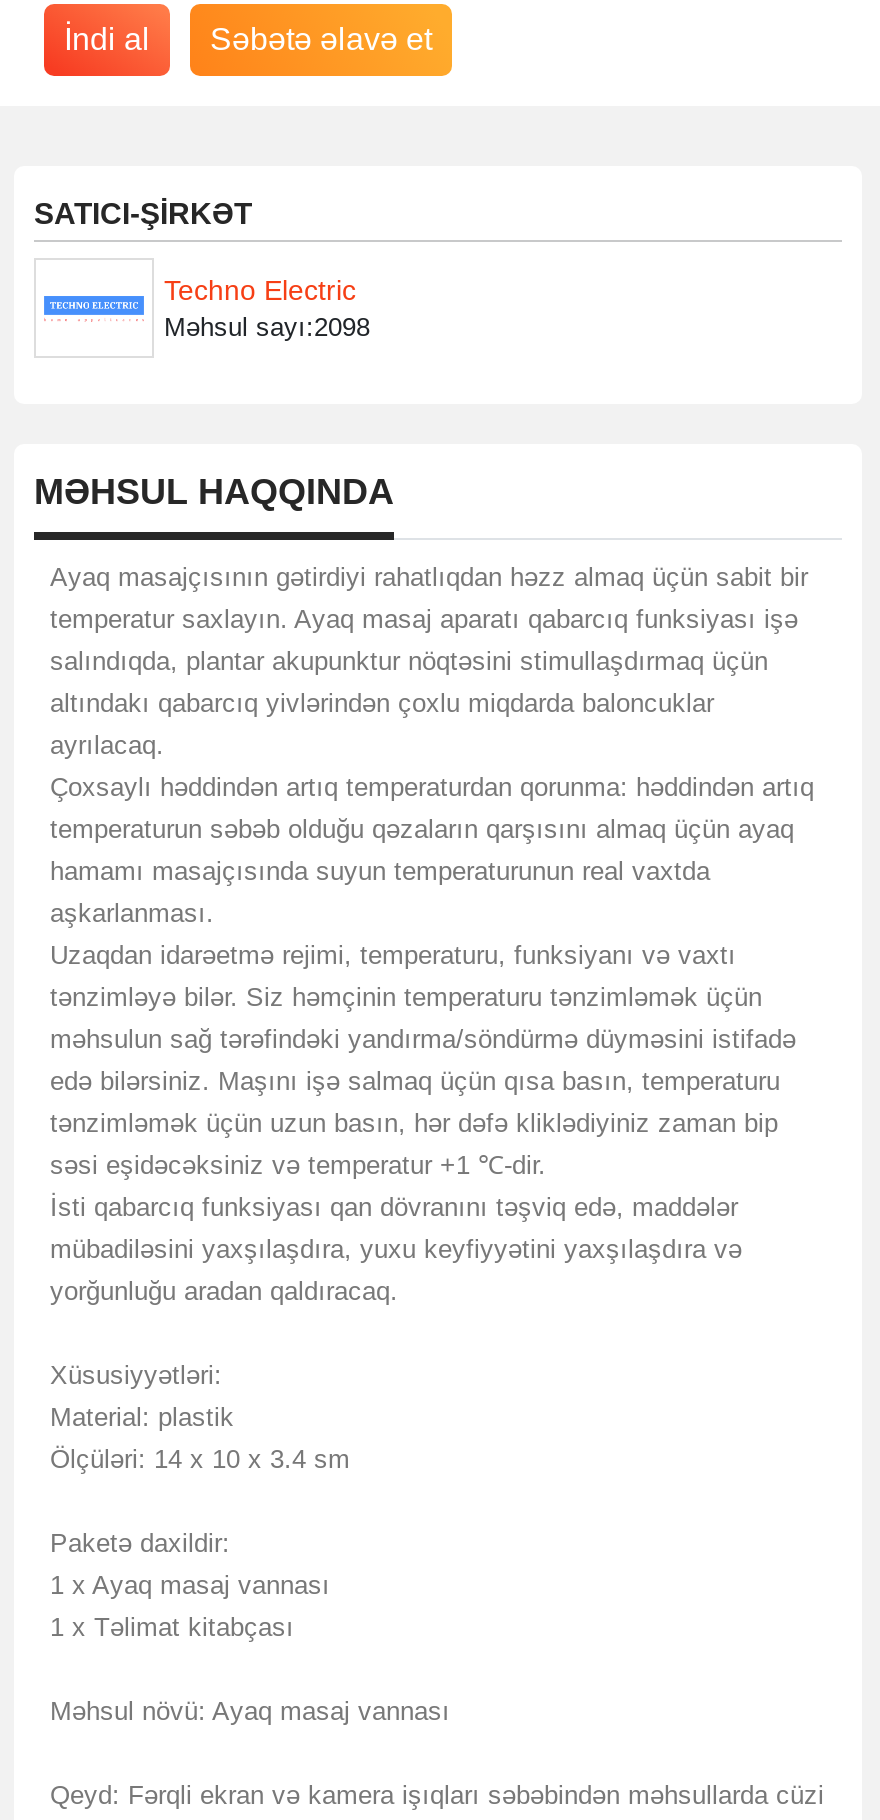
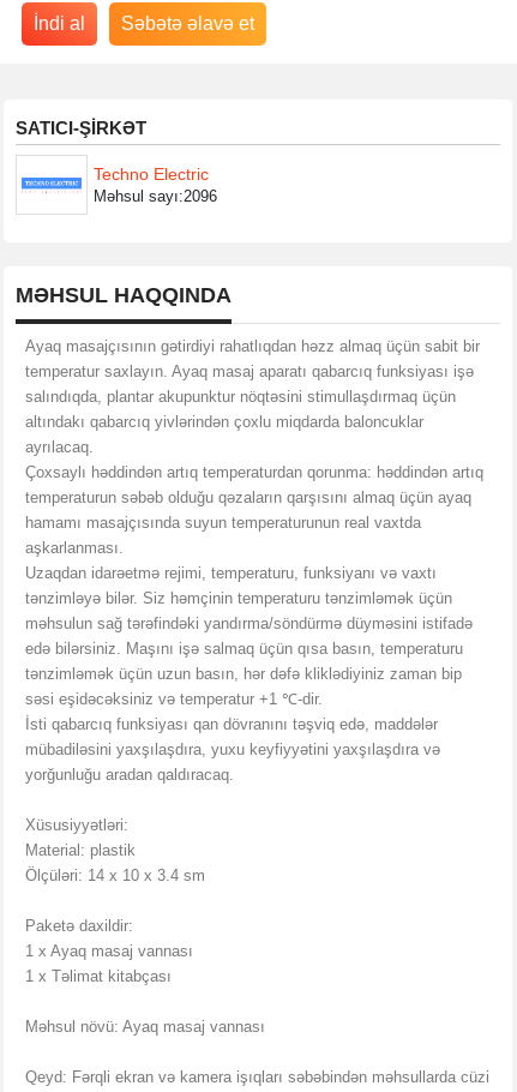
- Məhsul sayı:2098
+ Məhsul sayı:2096
